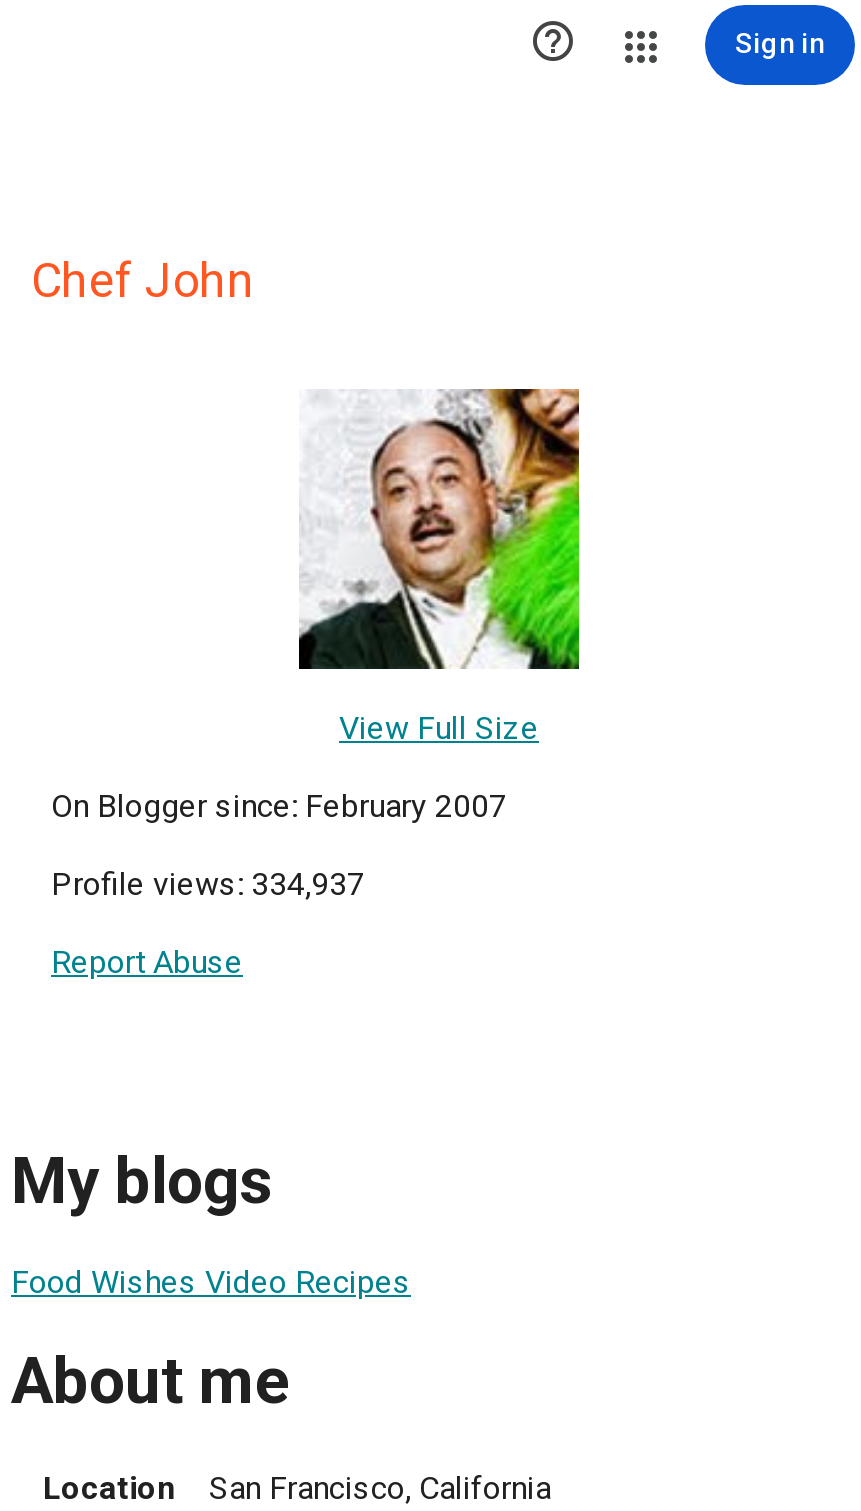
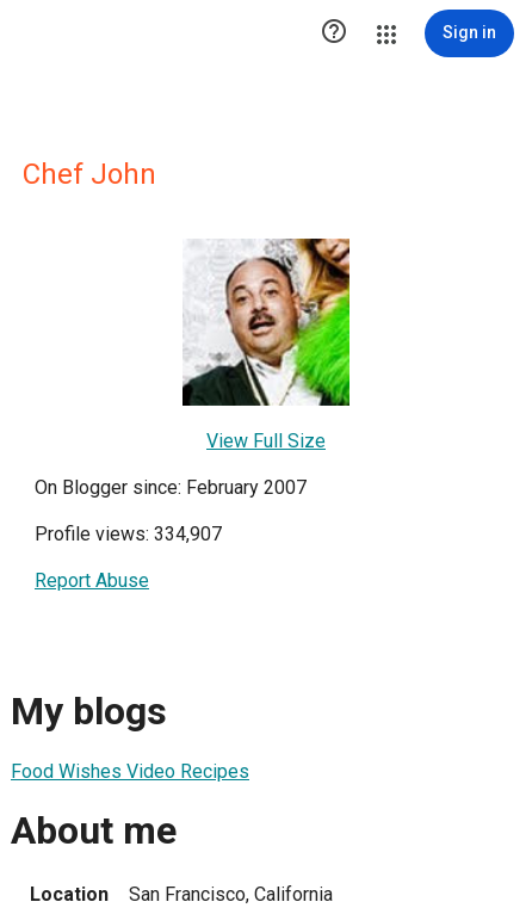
- Profile views: 334,937
+ Profile views: 334,907
